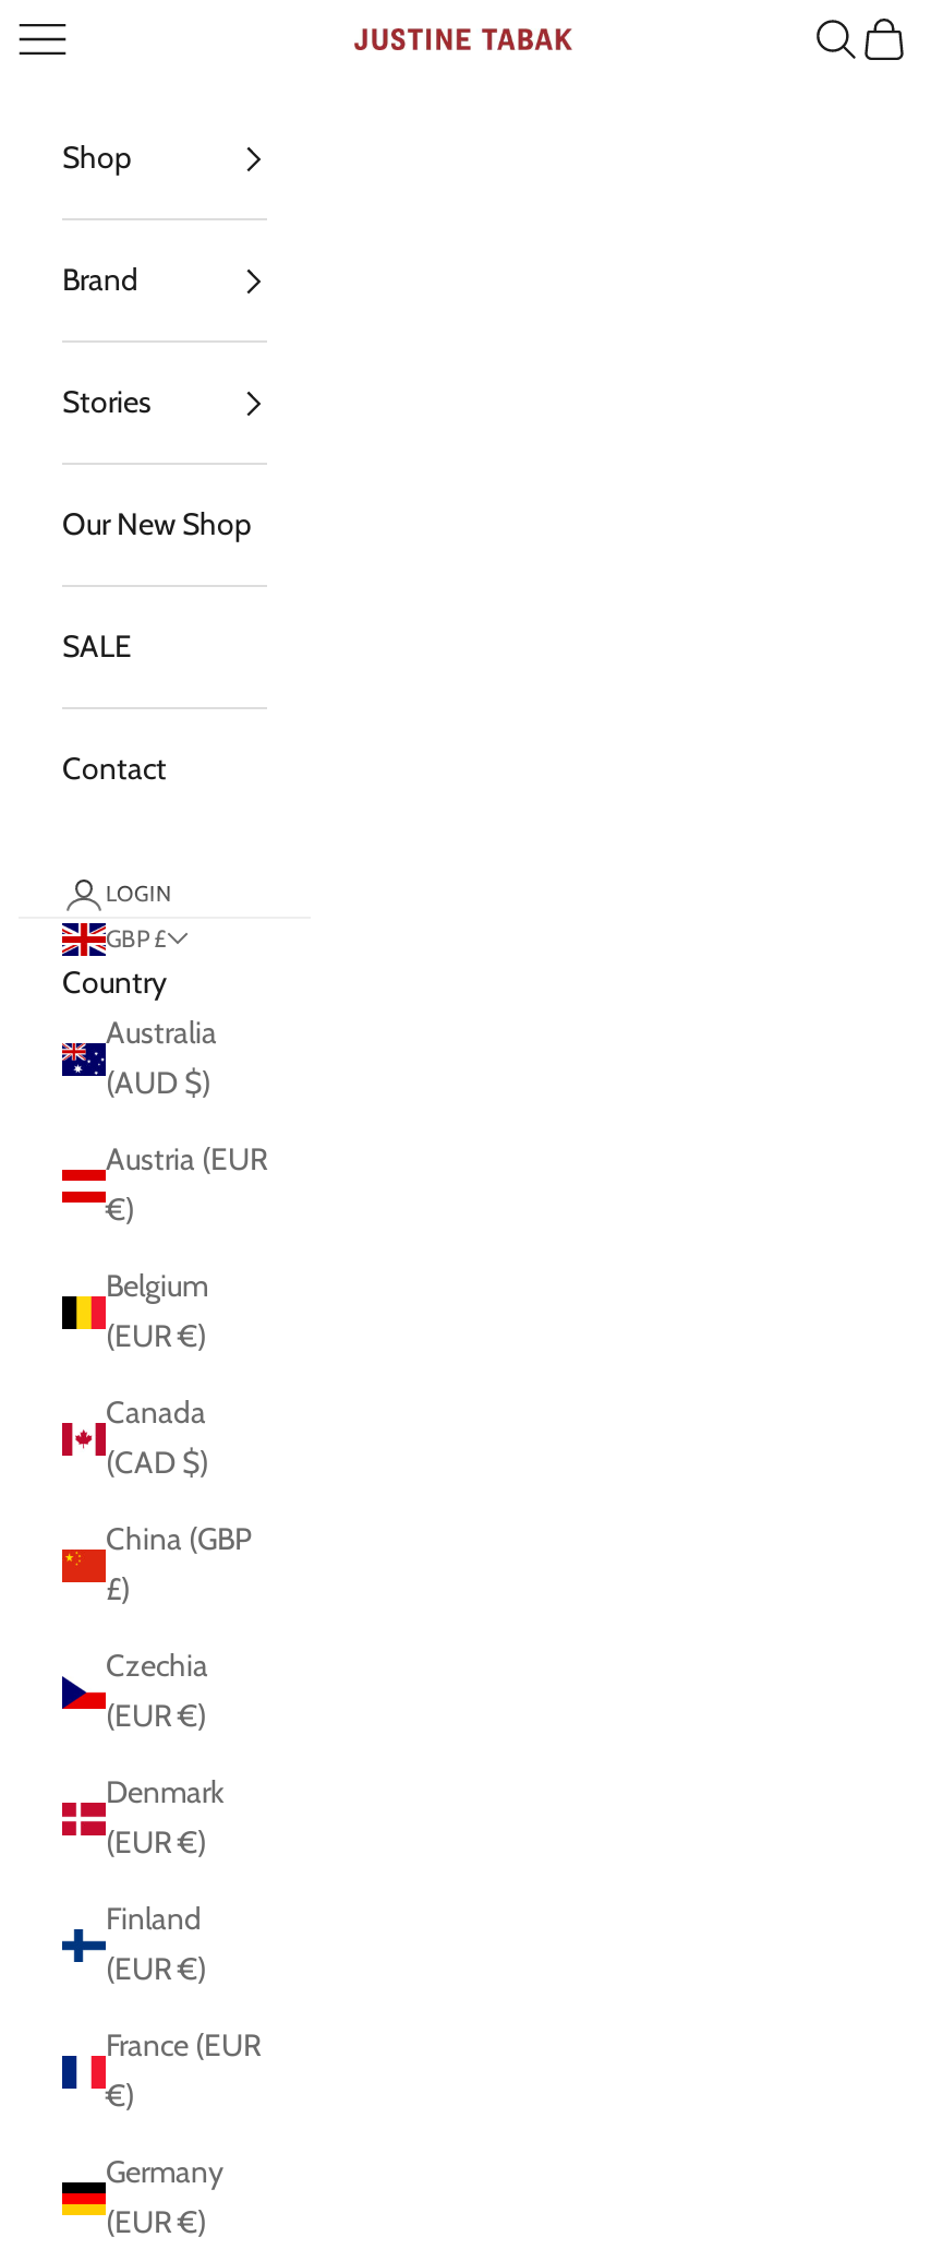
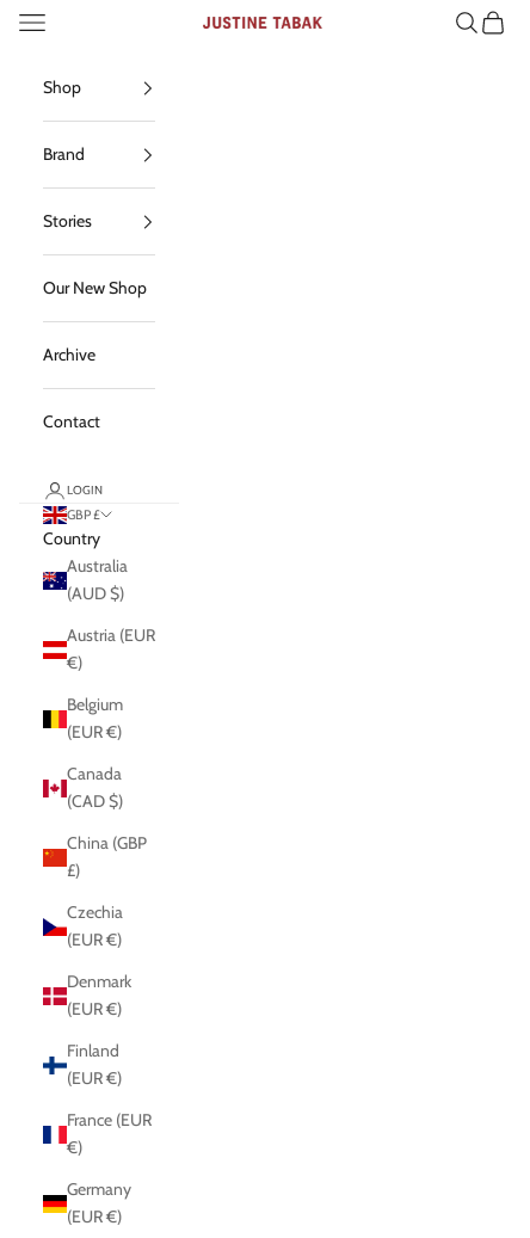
- SALE
+ Archive
